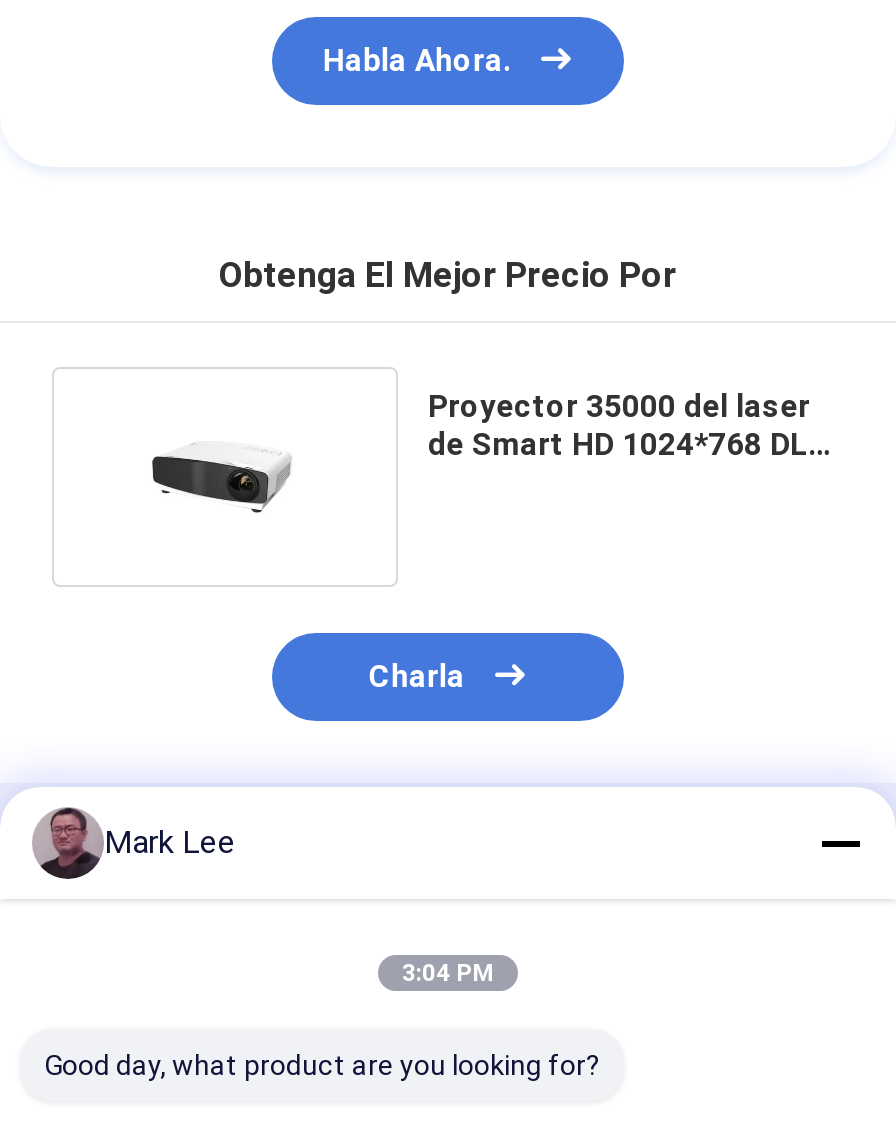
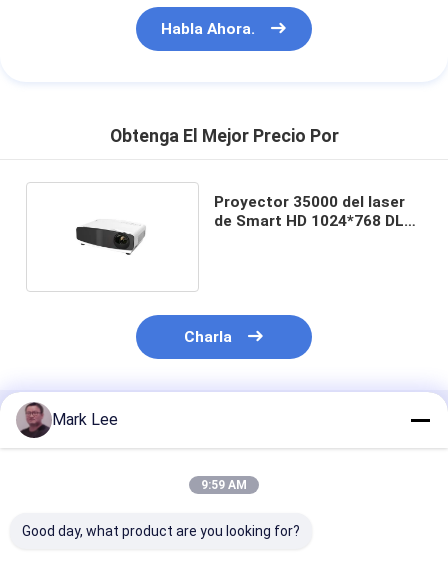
- 3:04 PM
+ 9:59 AM
